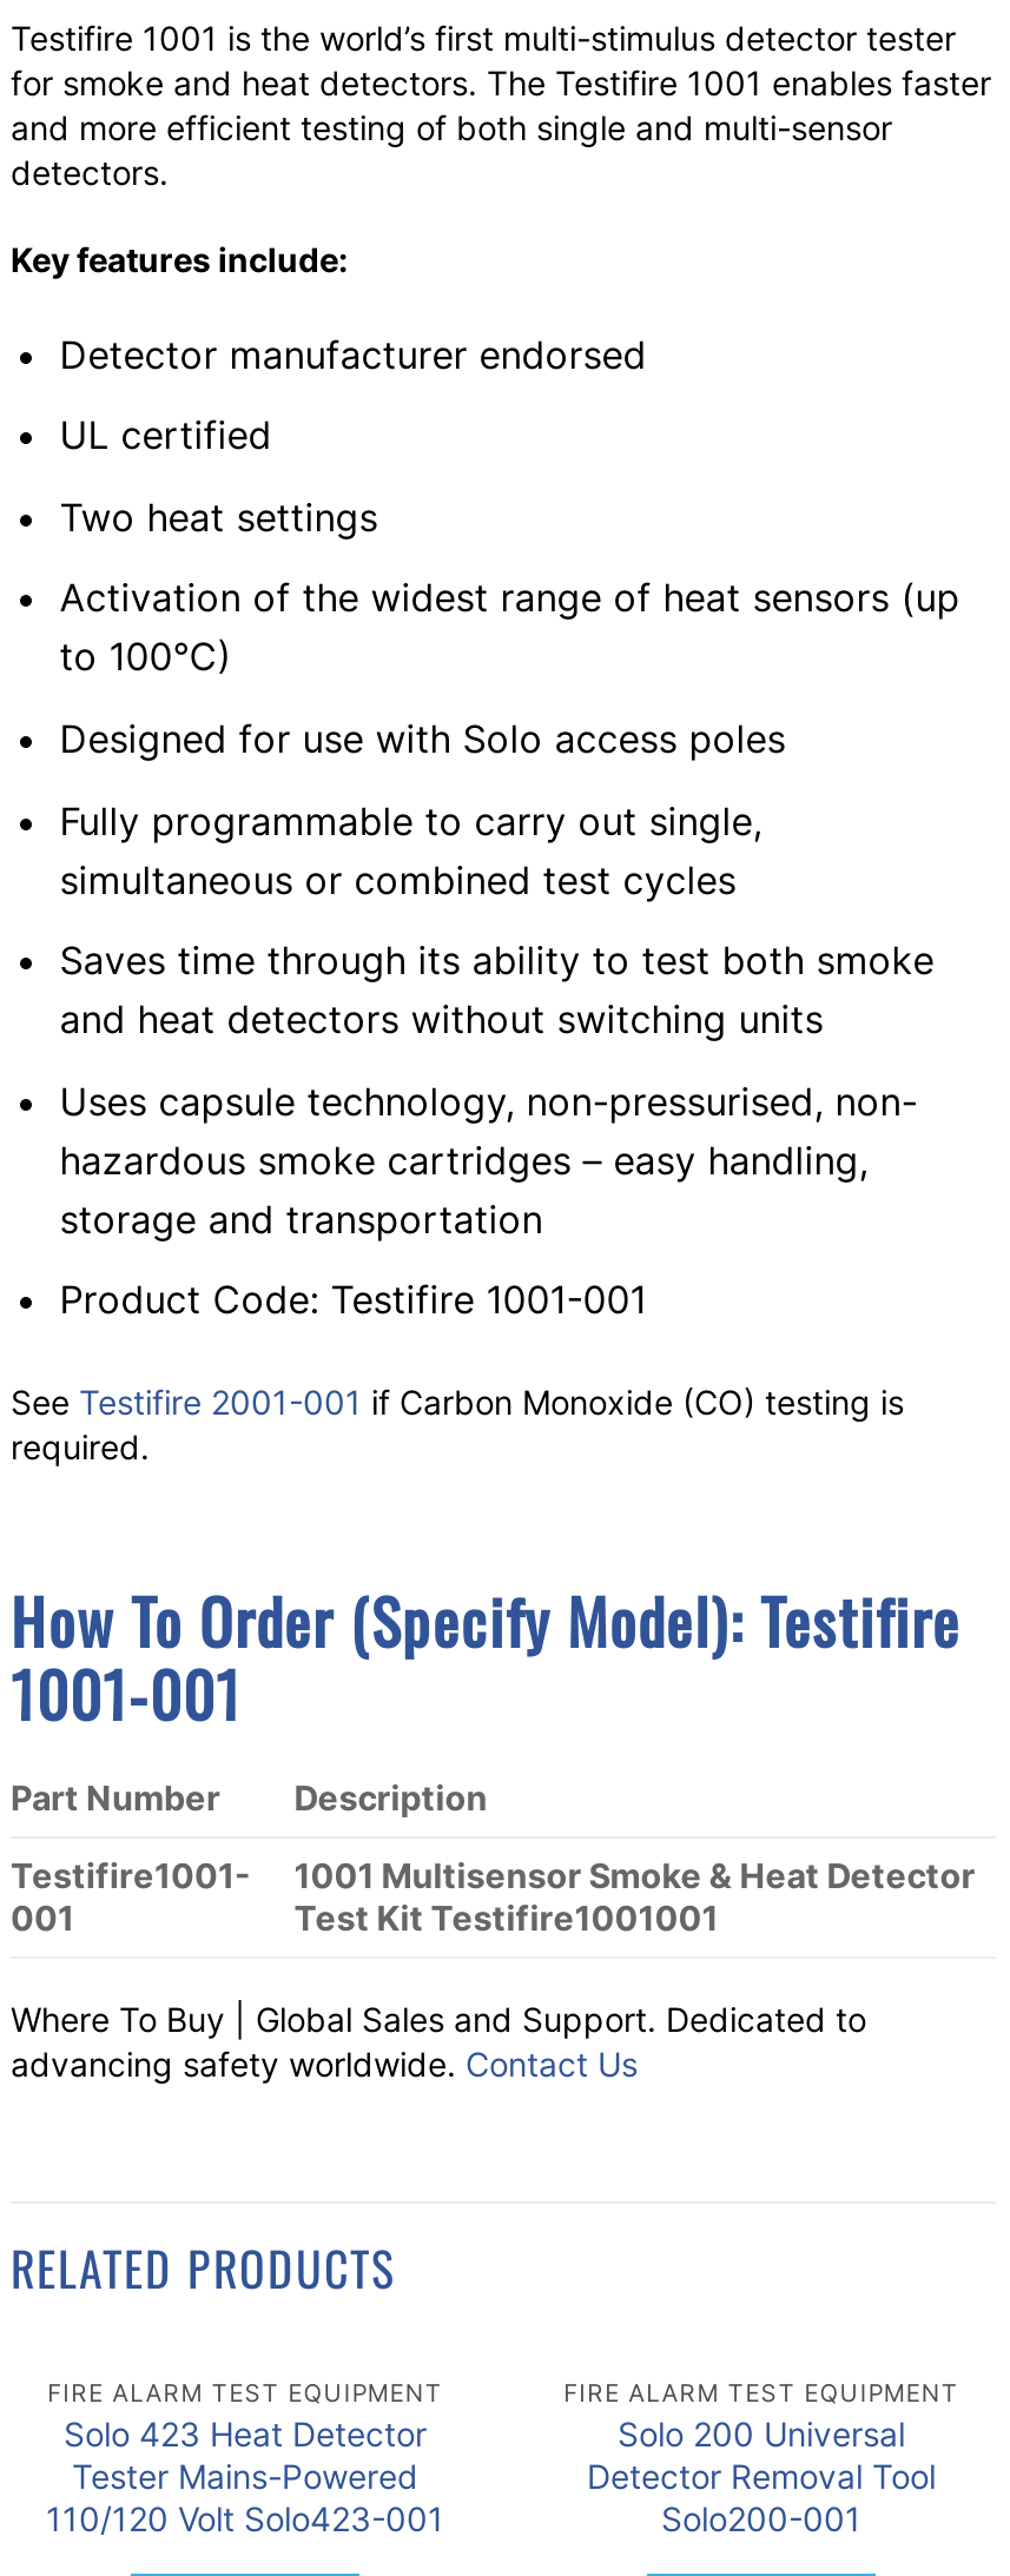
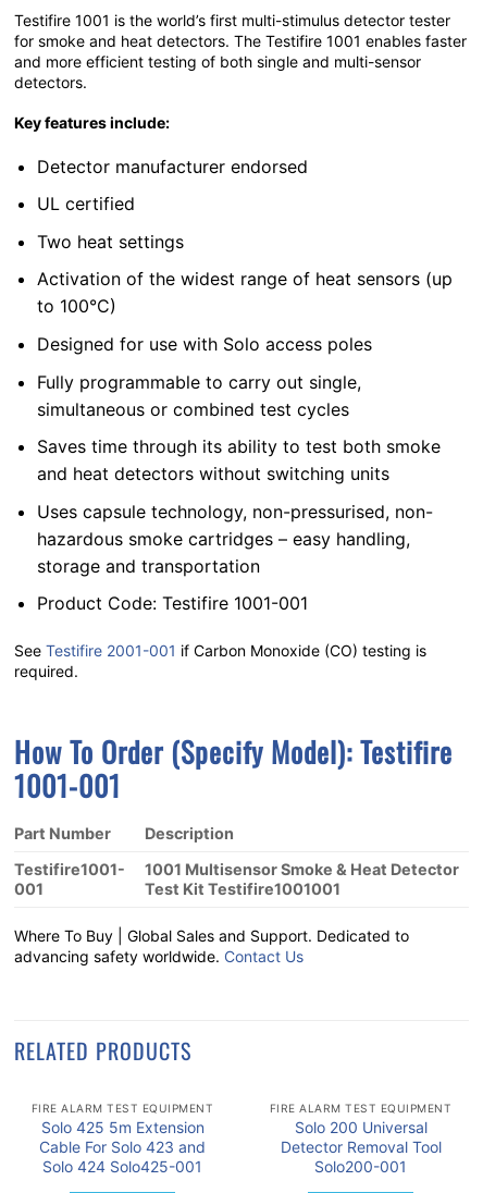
- Solo 423 Heat Detector
- Tester Mains-Powered
- 110/120 Volt Solo423-001
+ Solo 425 5m Extension
+ Cable For Solo 423 and
+ Solo 424 Solo425-001
